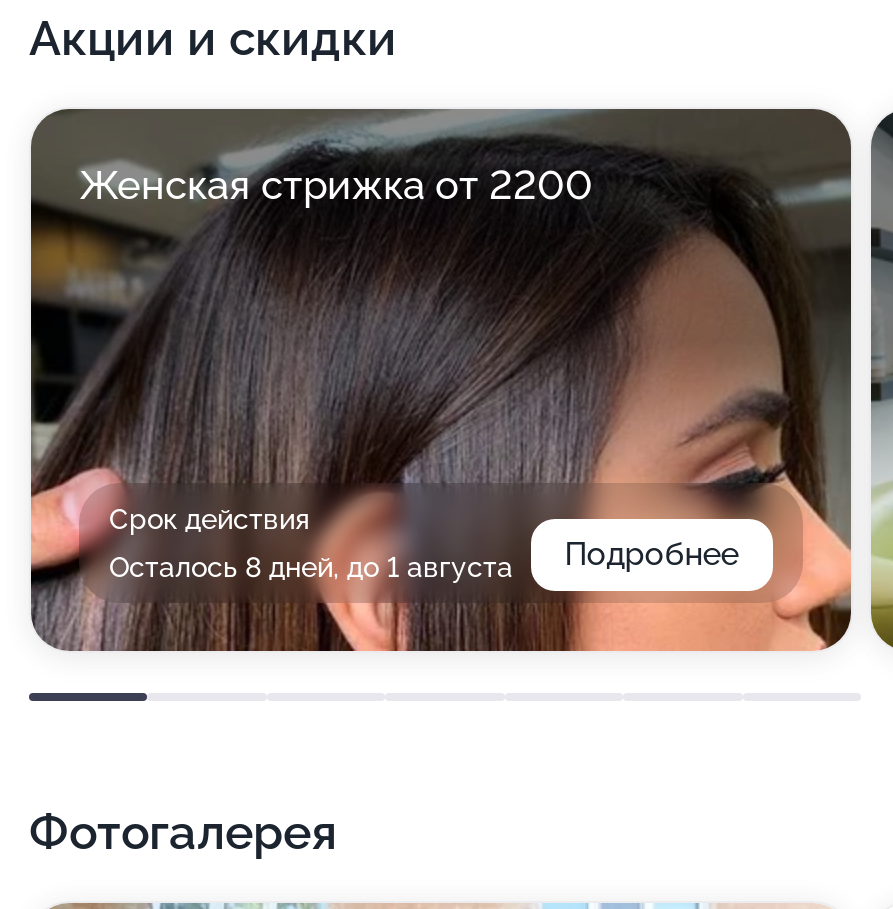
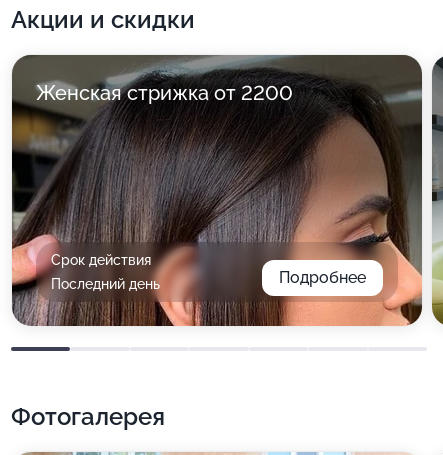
- Осталось 8 дней, до 1 августа
+ Последний день
